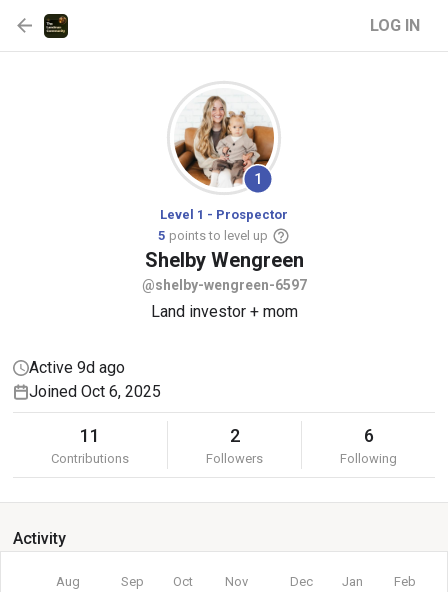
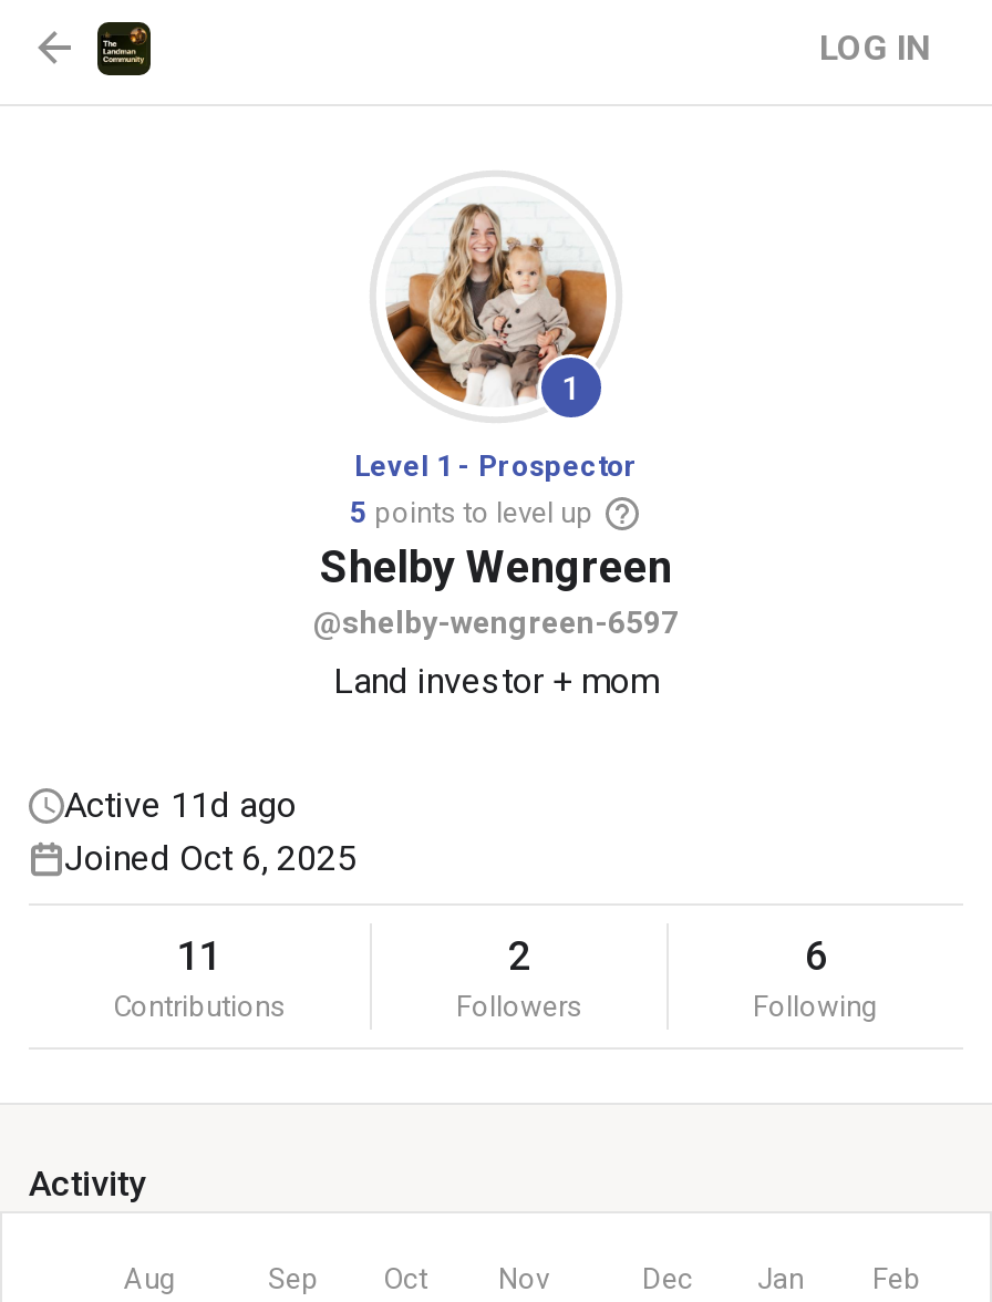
- Active 9d ago
+ Active 11d ago
